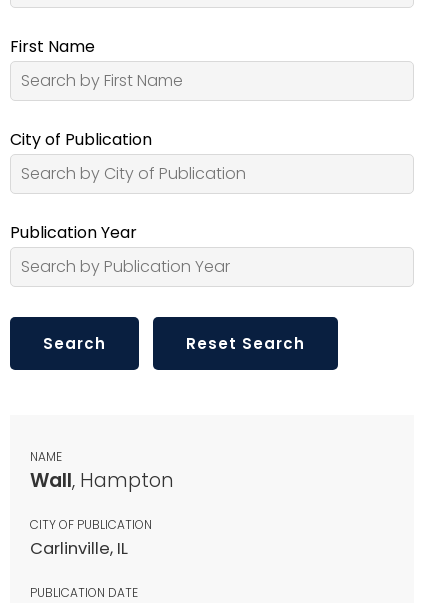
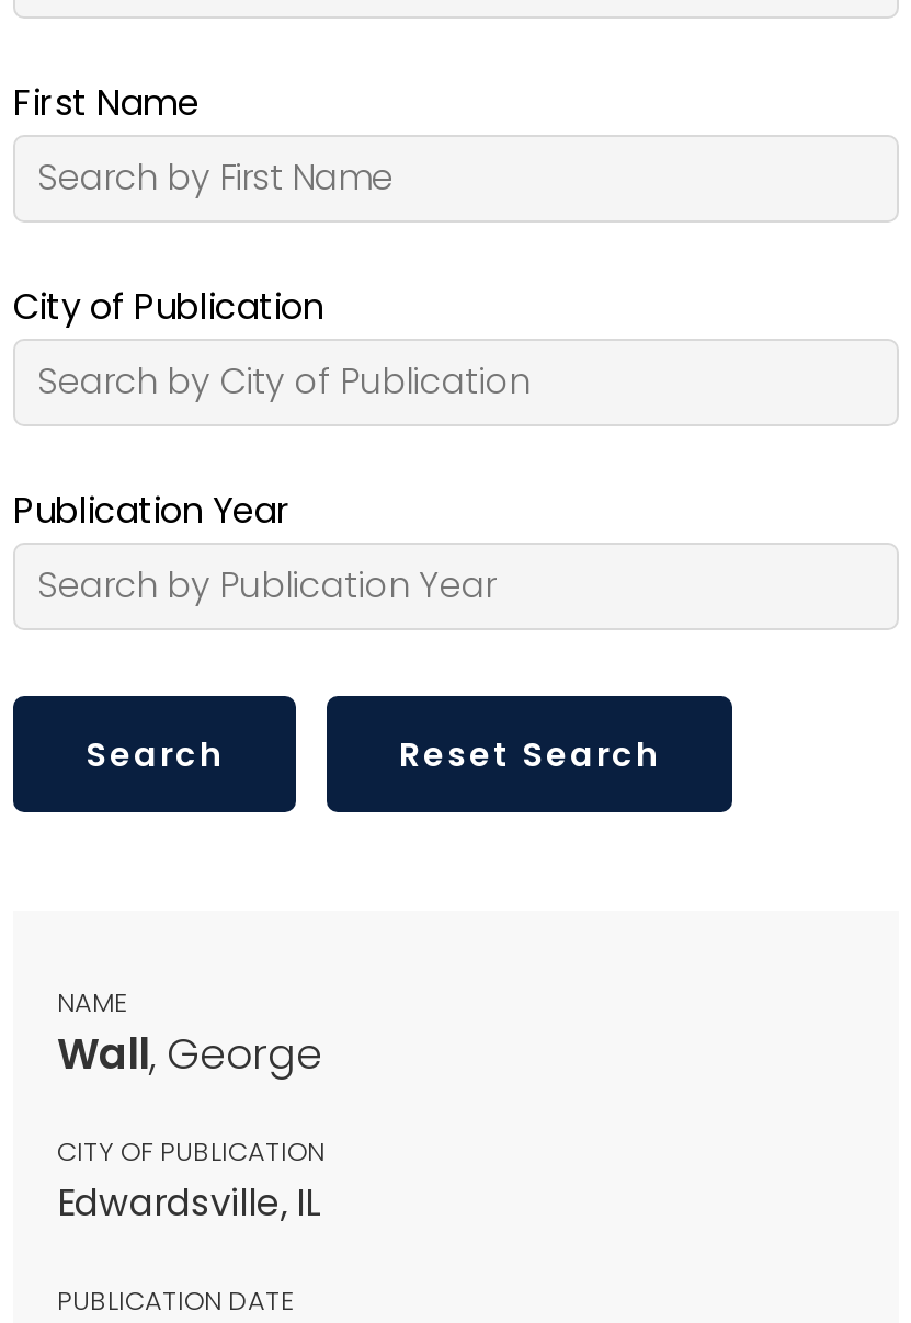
- Wall, Hampton
+ Wall, George

- Carlinville, IL
+ Edwardsville, IL
